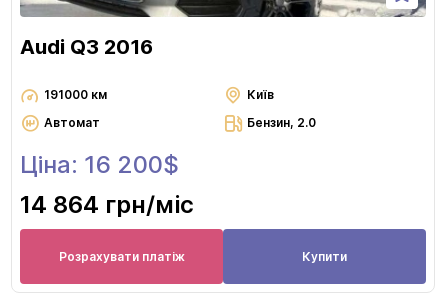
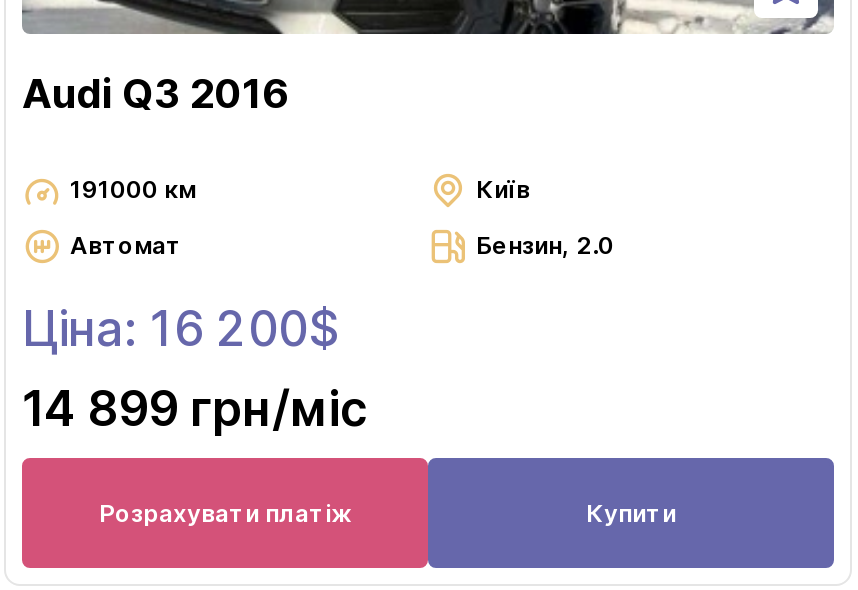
- 14 864 грн/міс
+ 14 899 грн/міс
